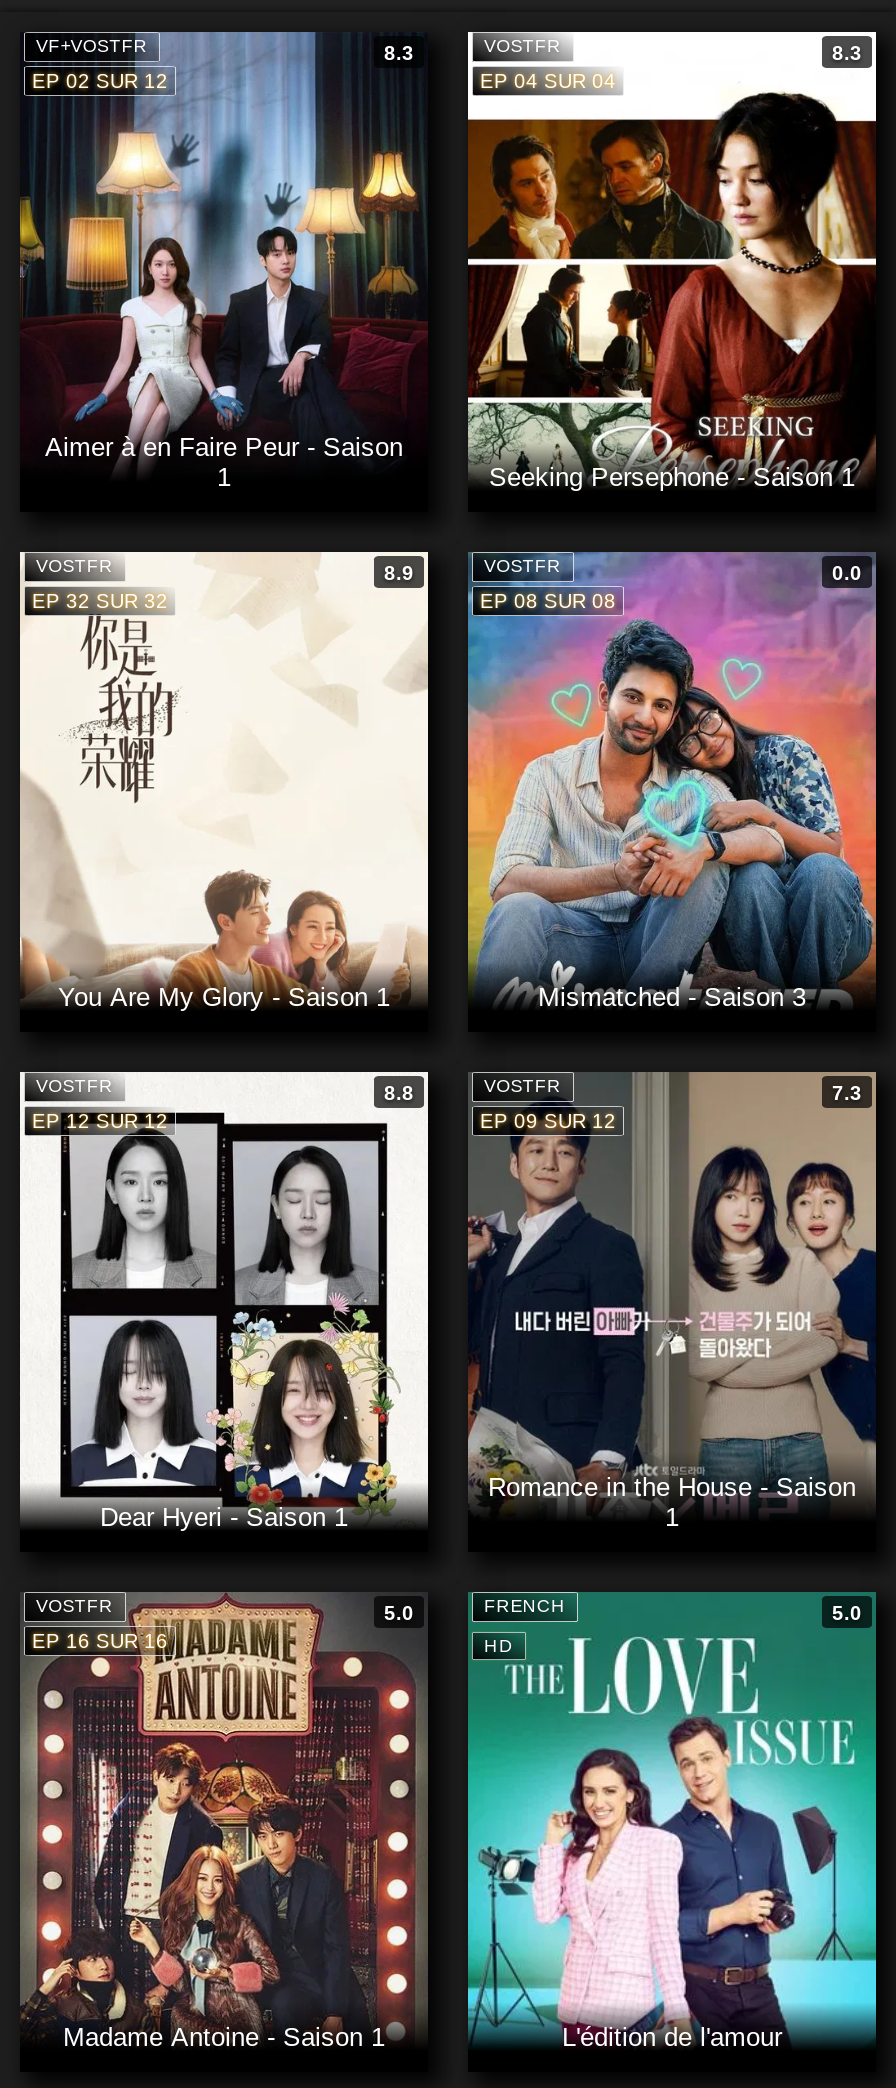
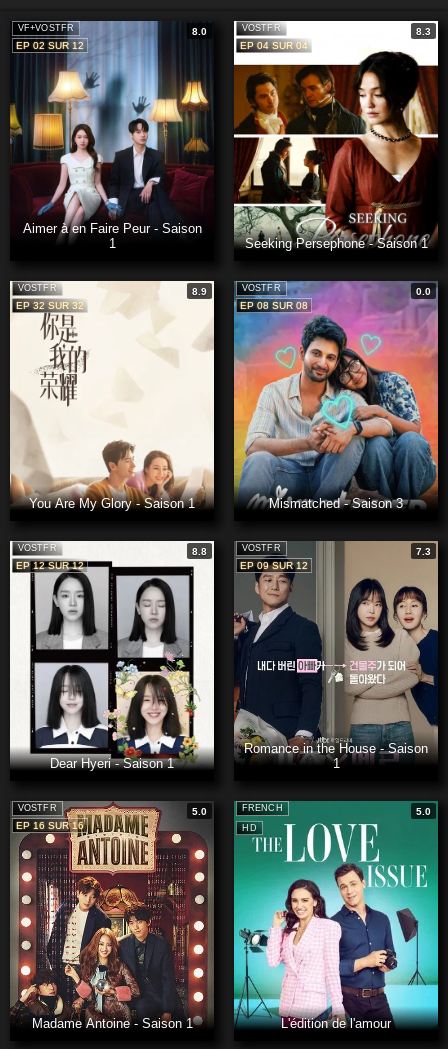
- 8.3
+ 8.0
